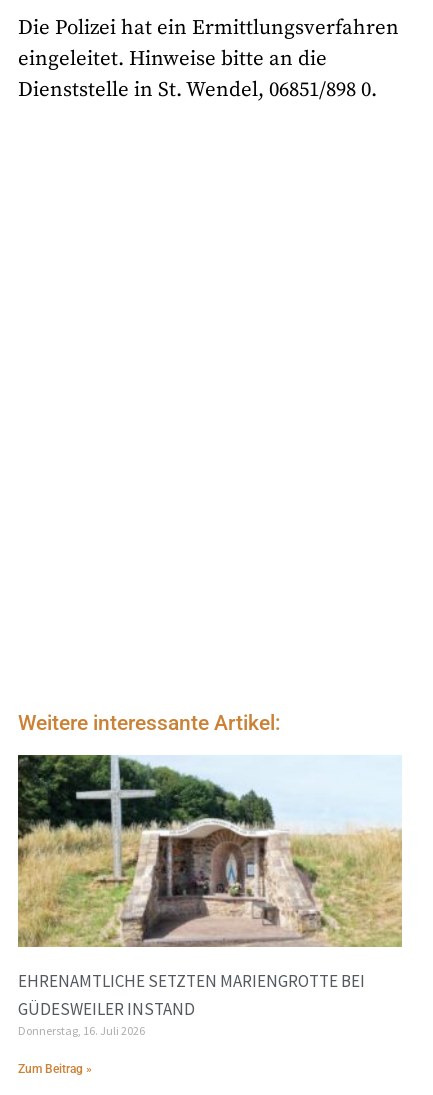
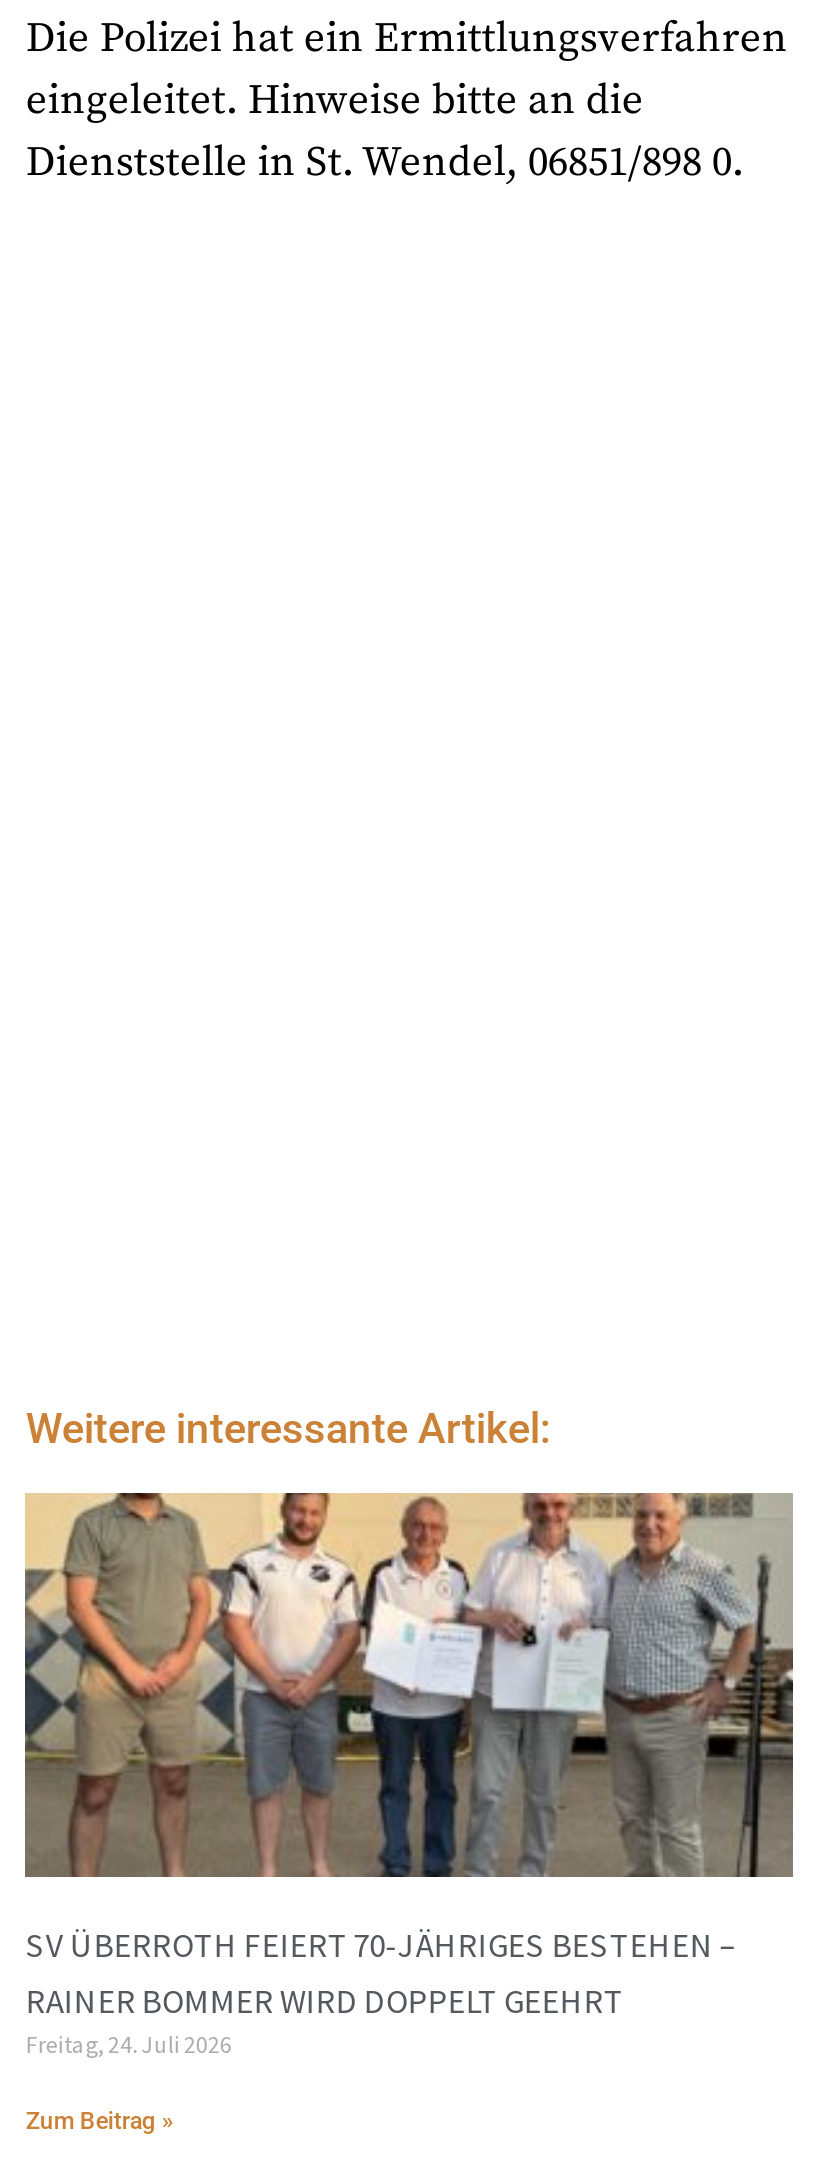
- [image]
- EHRENAMTLICHE SETZTEN MARIENGROTTE BEI
- GÜDESWEILER INSTAND
- Donnerstag, 16. Juli 2026
+ [image]
+ SV ÜBERROTH FEIERT 70-JÄHRIGES BESTEHEN –
+ RAINER BOMMER WIRD DOPPELT GEEHRT
+ Freitag, 24. Juli 2026
